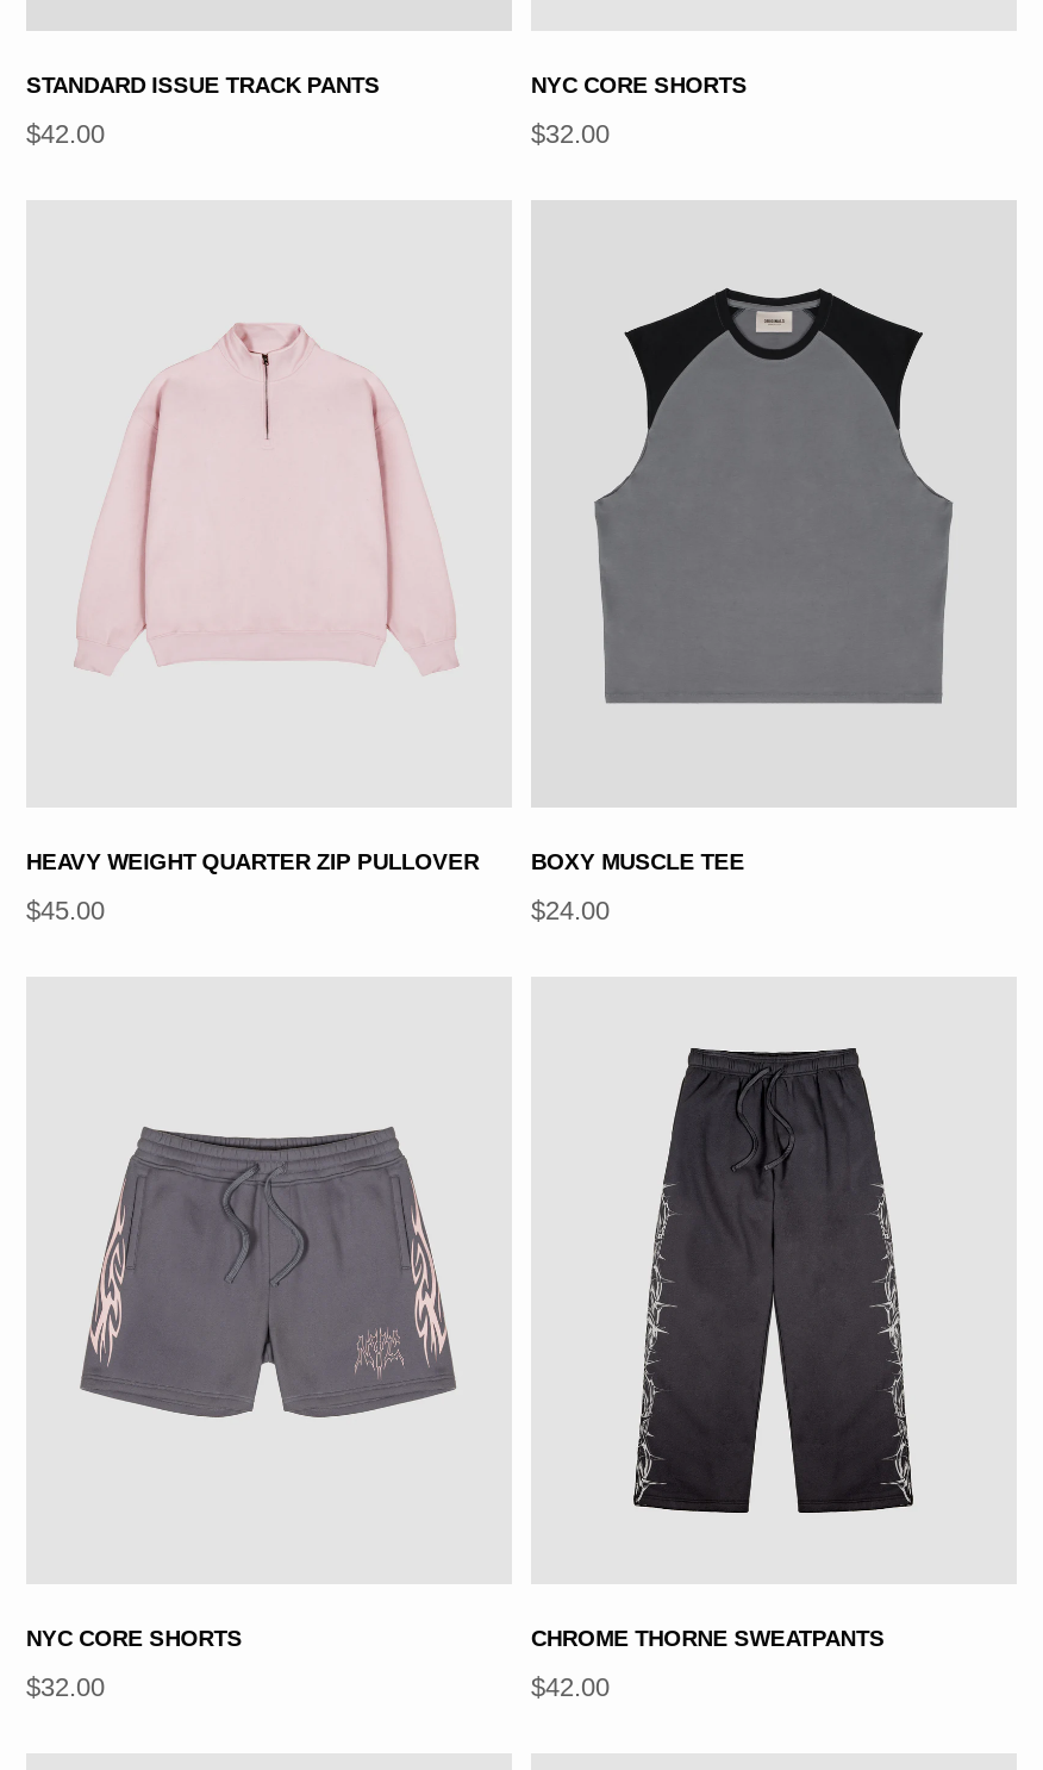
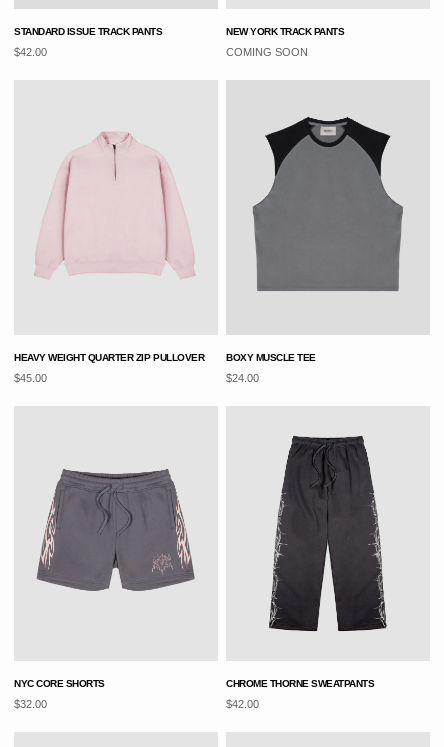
- NYC CORE SHORTS
+ NEW YORK TRACK PANTS

- $32.00
+ COMING SOON
